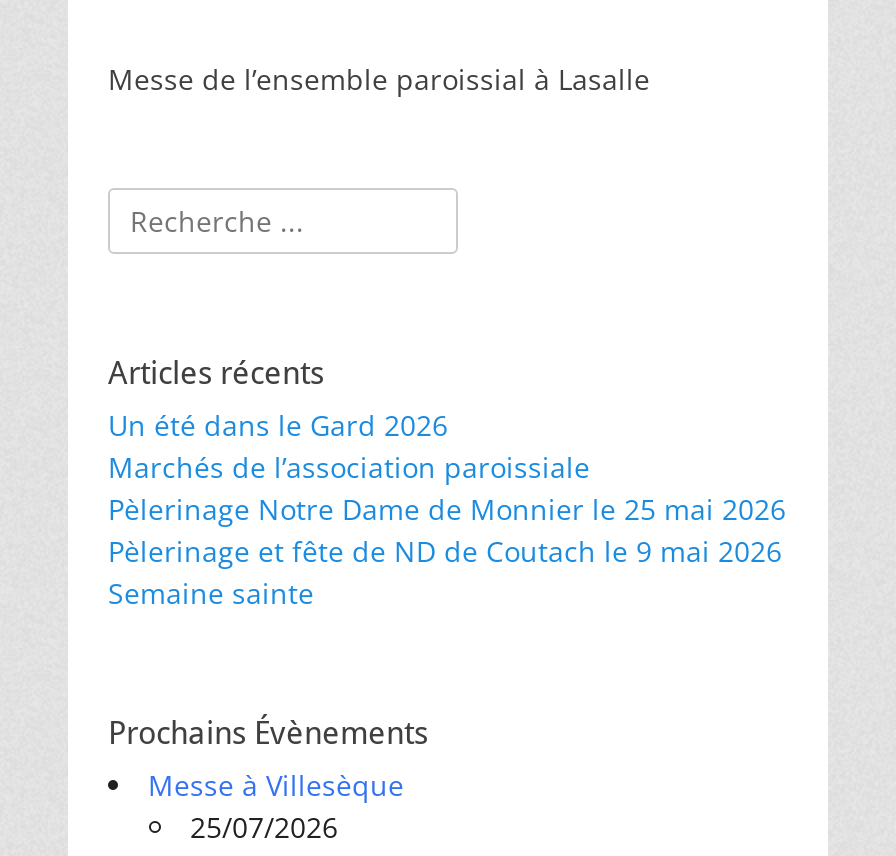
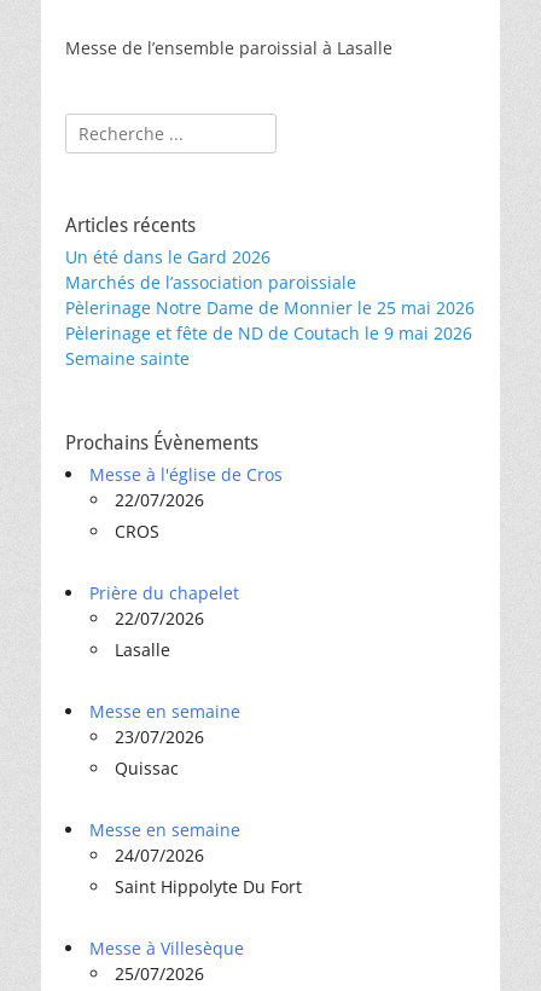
+ Messe à l'église de Cros
+ 22/07/2026
+ CROS
+ Prière du chapelet
+ 22/07/2026
+ Lasalle
+ Messe en semaine
+ 23/07/2026
+ Quissac
+ Messe en semaine
+ 24/07/2026
+ Saint Hippolyte Du Fort
